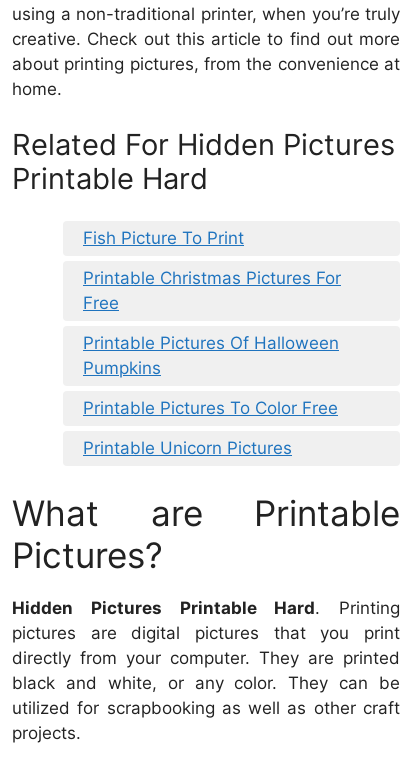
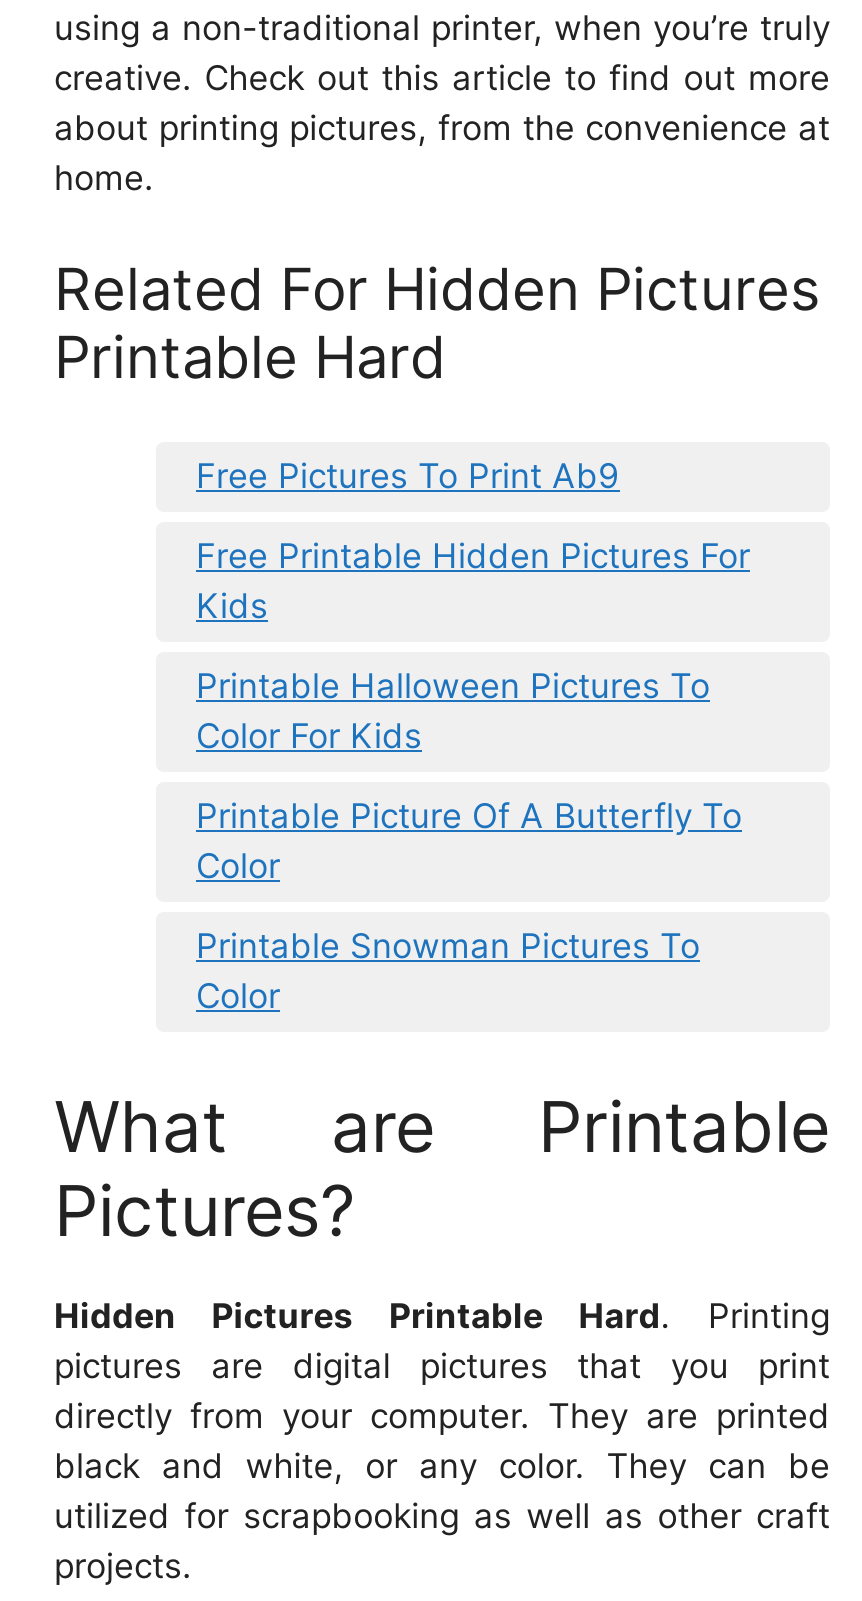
- Fish Picture To Print
+ Free Pictures To Print Ab9

- Printable Christmas Pictures For
- Free
+ Free Printable Hidden Pictures For
+ Kids

- Printable Pictures Of Halloween
- Pumpkins
+ Printable Halloween Pictures To
+ Color For Kids

- Printable Pictures To Color Free
+ Printable Picture Of A Butterfly To
+ Color

- Printable Unicorn Pictures
+ Printable Snowman Pictures To
+ Color
